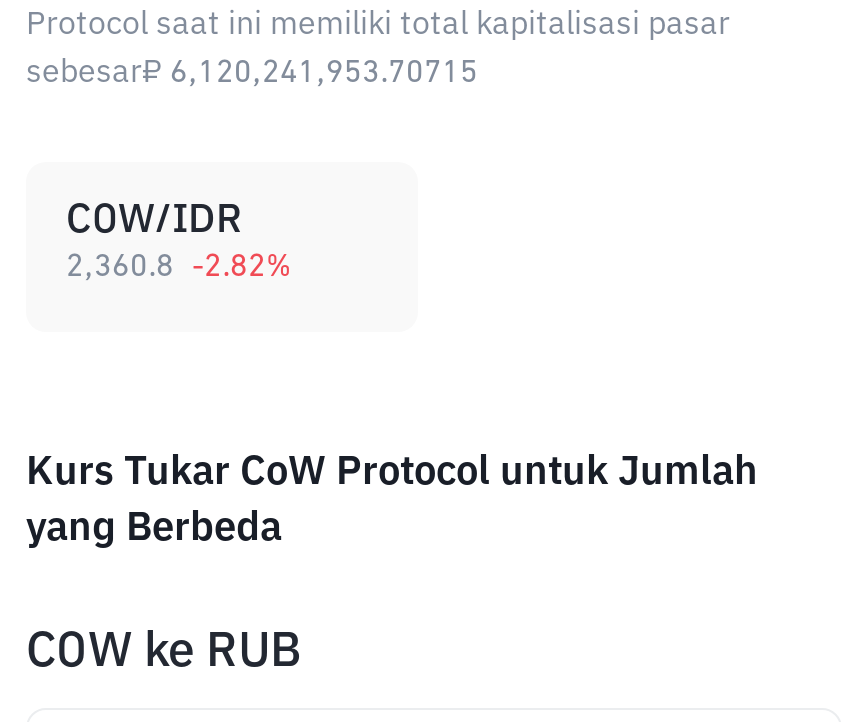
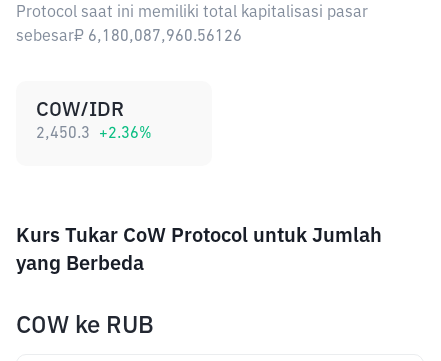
- sebesar₽ 6,120,241,953.70715
+ sebesar₽ 6,180,087,960.56126

- 2,360.8 -2.82%
+ 2,450.3 +2.36%
